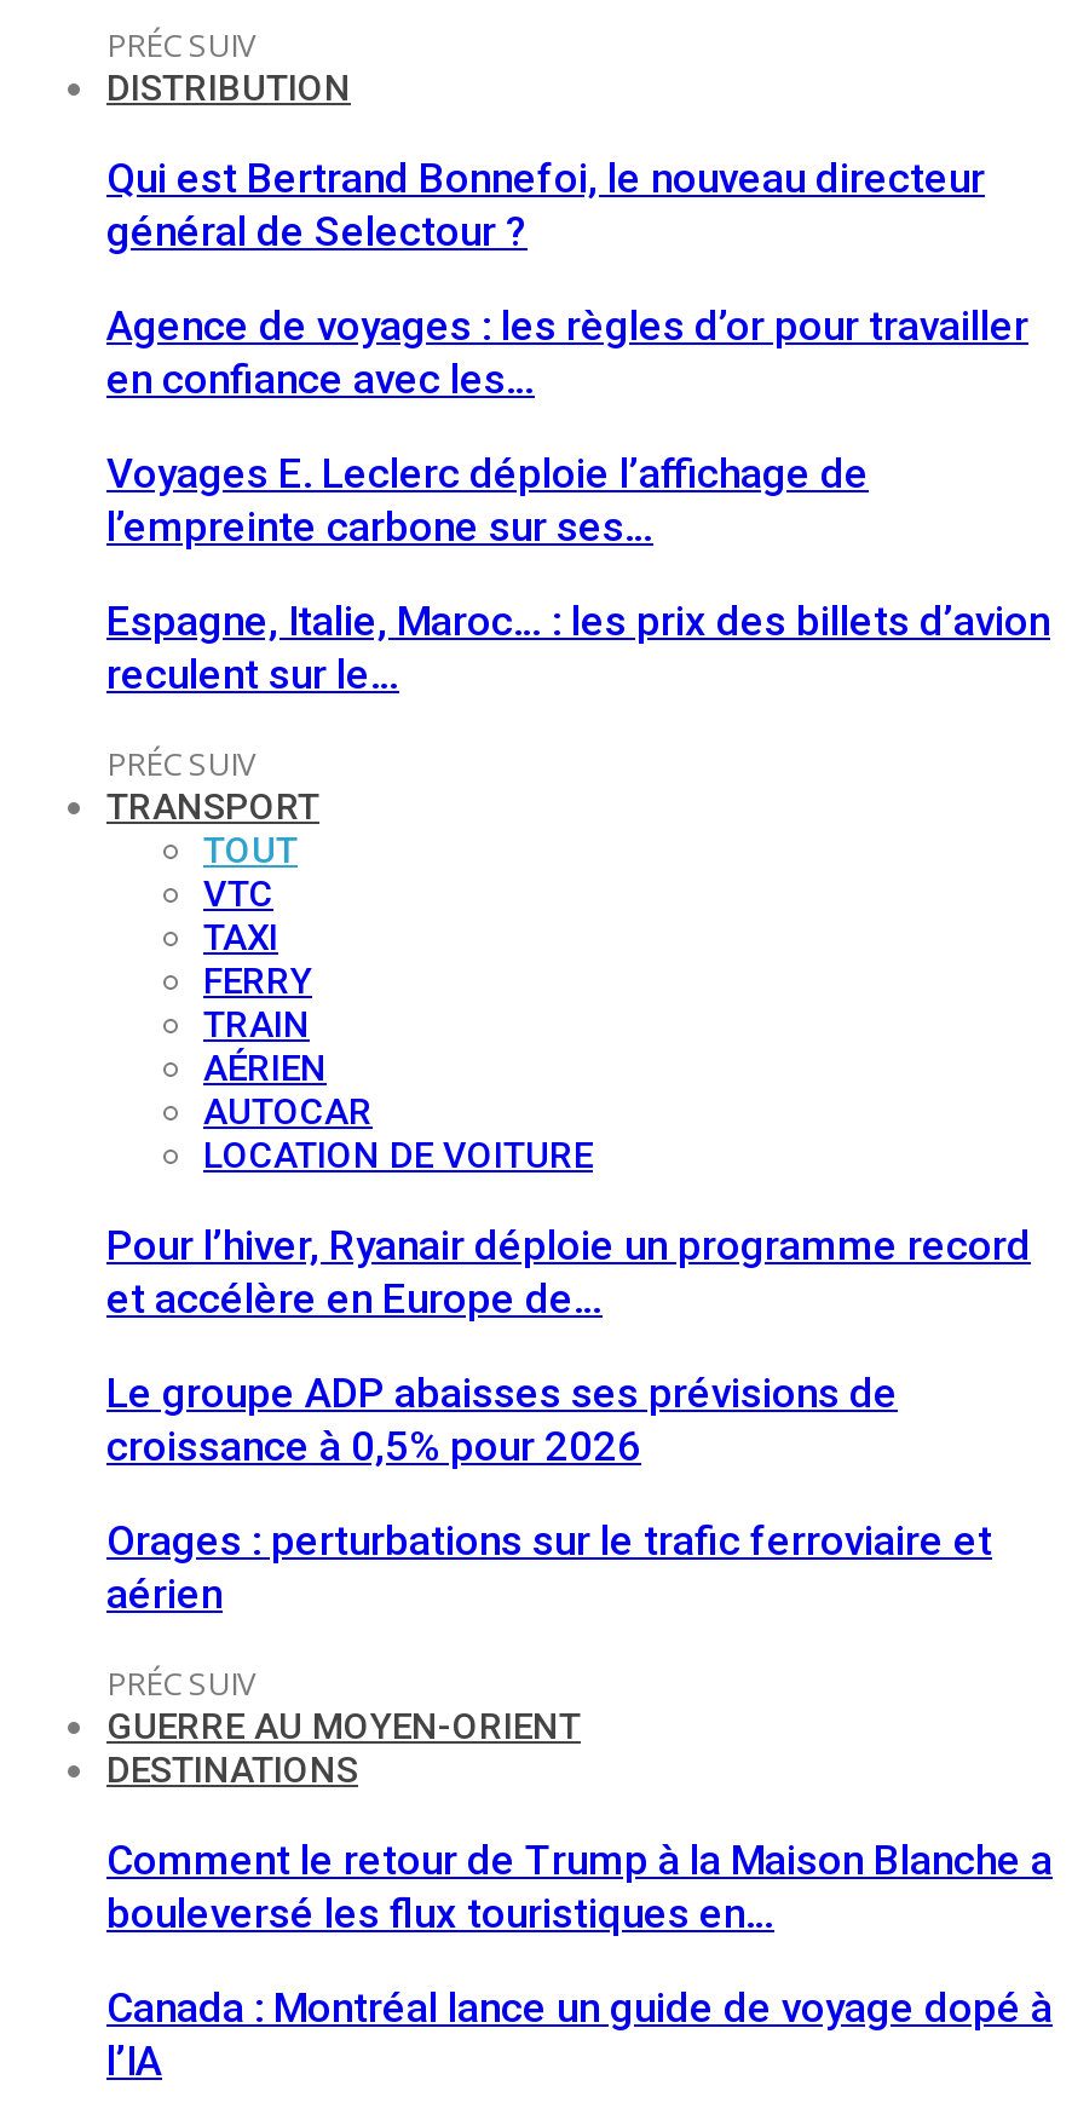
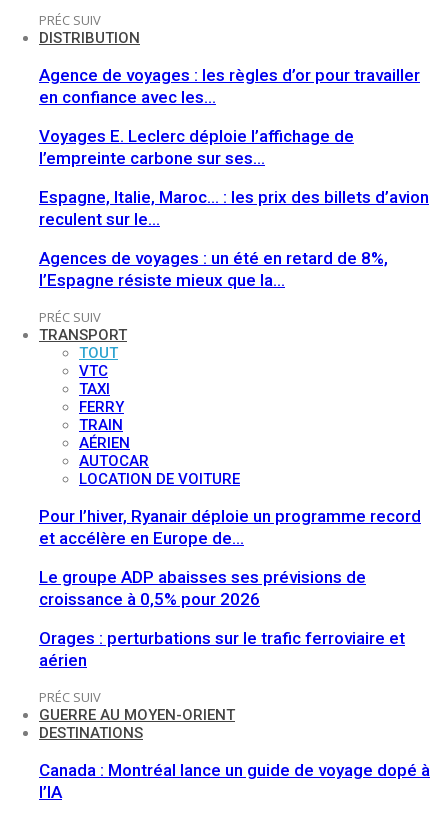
- Qui est Bertrand Bonnefoi, le nouveau directeur
- général de Selectour ?

+ Agences de voyages : un été en retard de 8%,
+ l’Espagne résiste mieux que la…

- Comment le retour de Trump à la Maison Blanche a
- bouleversé les flux touristiques en…
